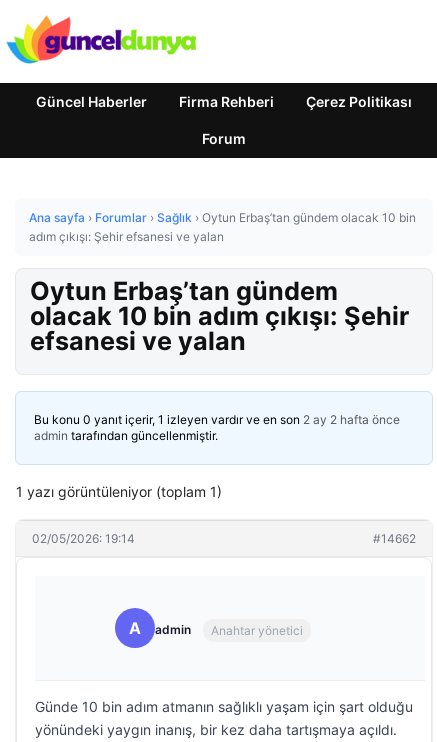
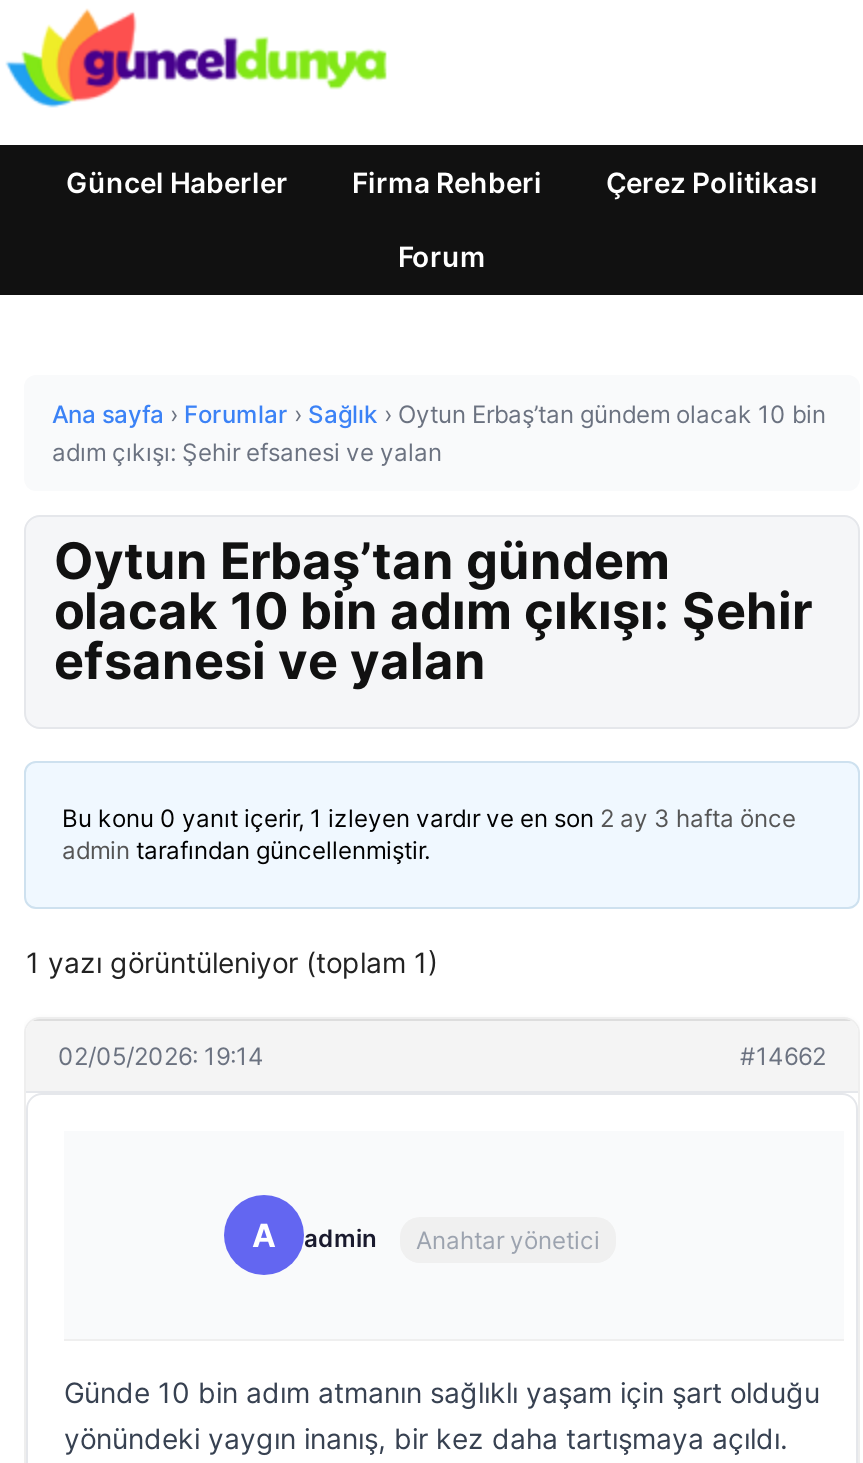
- Bu konu 0 yanıt içerir, 1 izleyen vardır ve en son 2 ay 2 hafta önce
+ Bu konu 0 yanıt içerir, 1 izleyen vardır ve en son 2 ay 3 hafta önce
